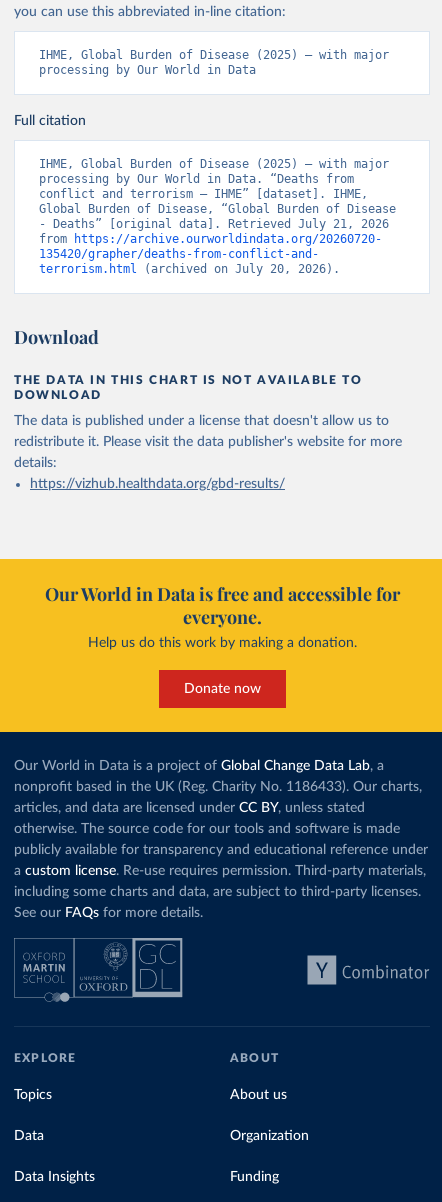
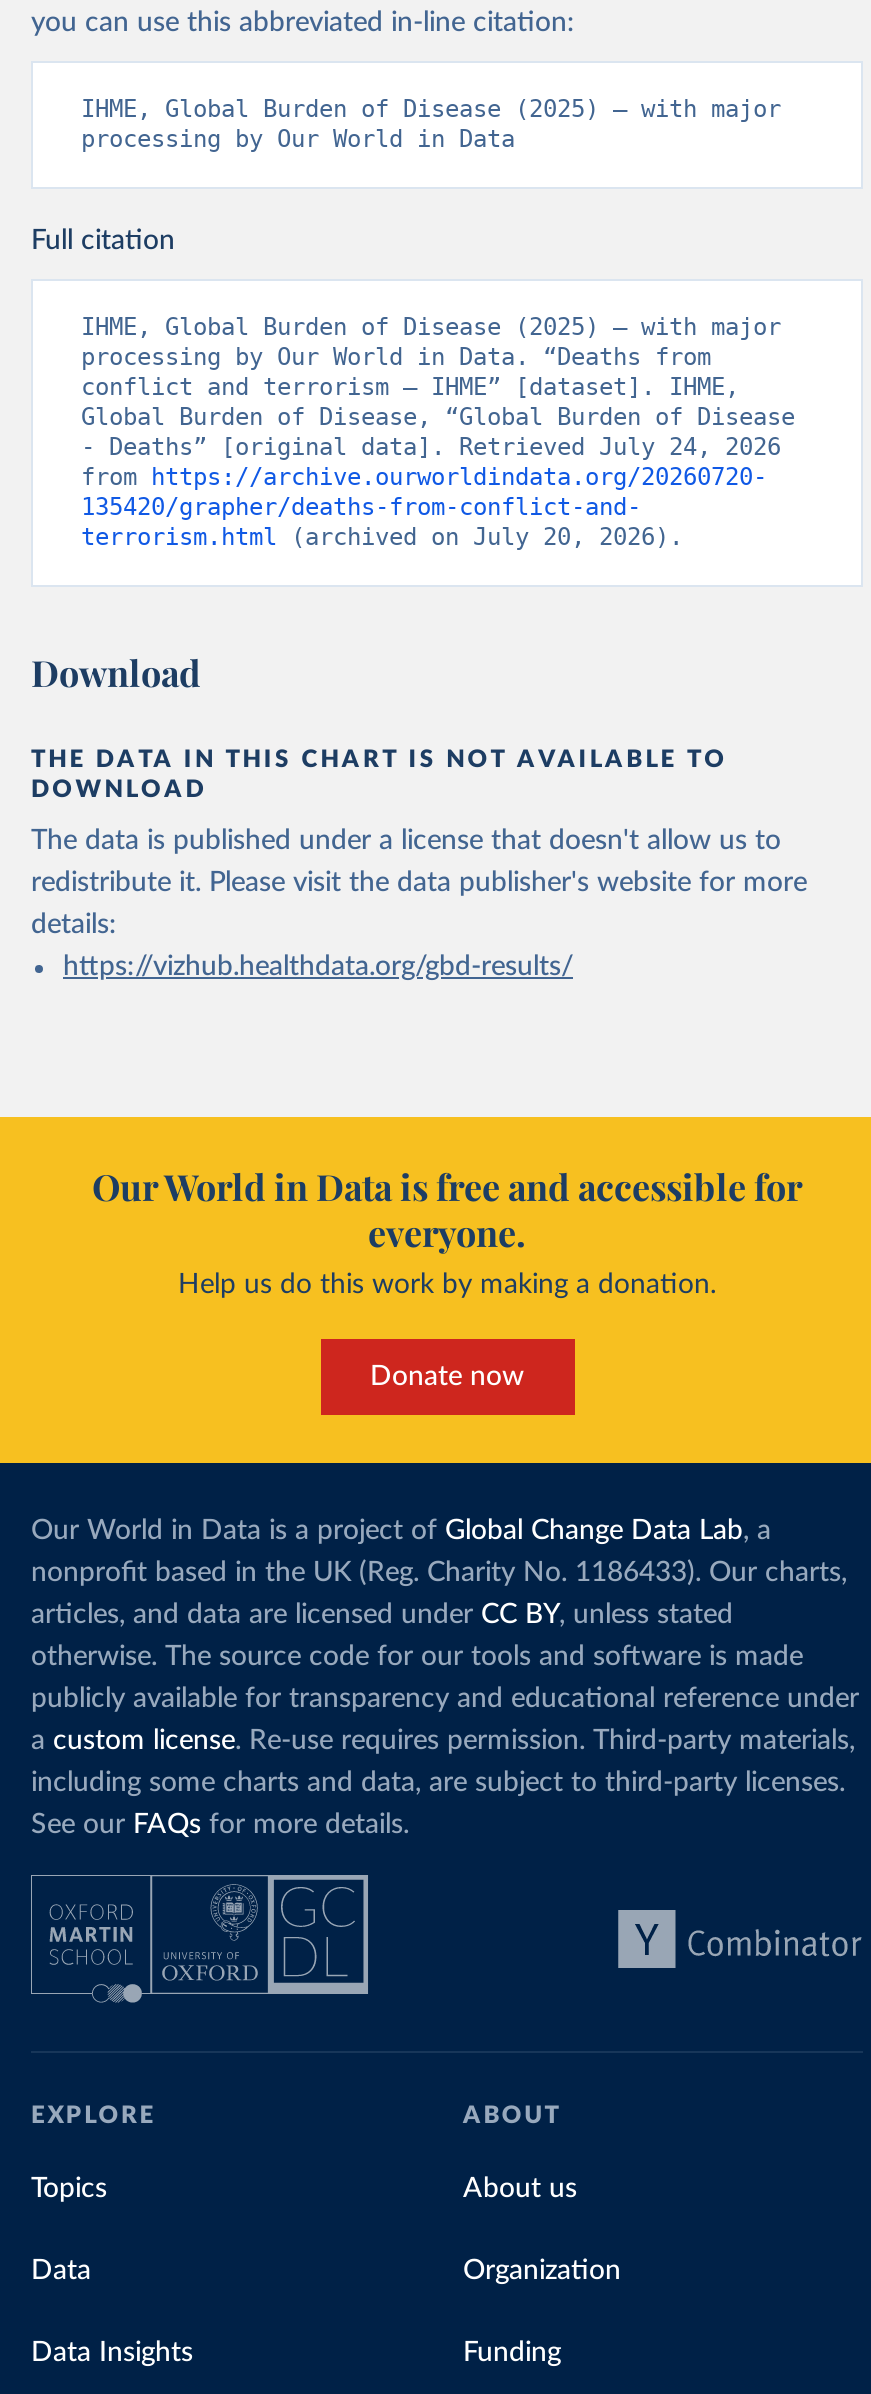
- - Deaths” [original data]. Retrieved July 21, 2026
+ - Deaths” [original data]. Retrieved July 24, 2026
